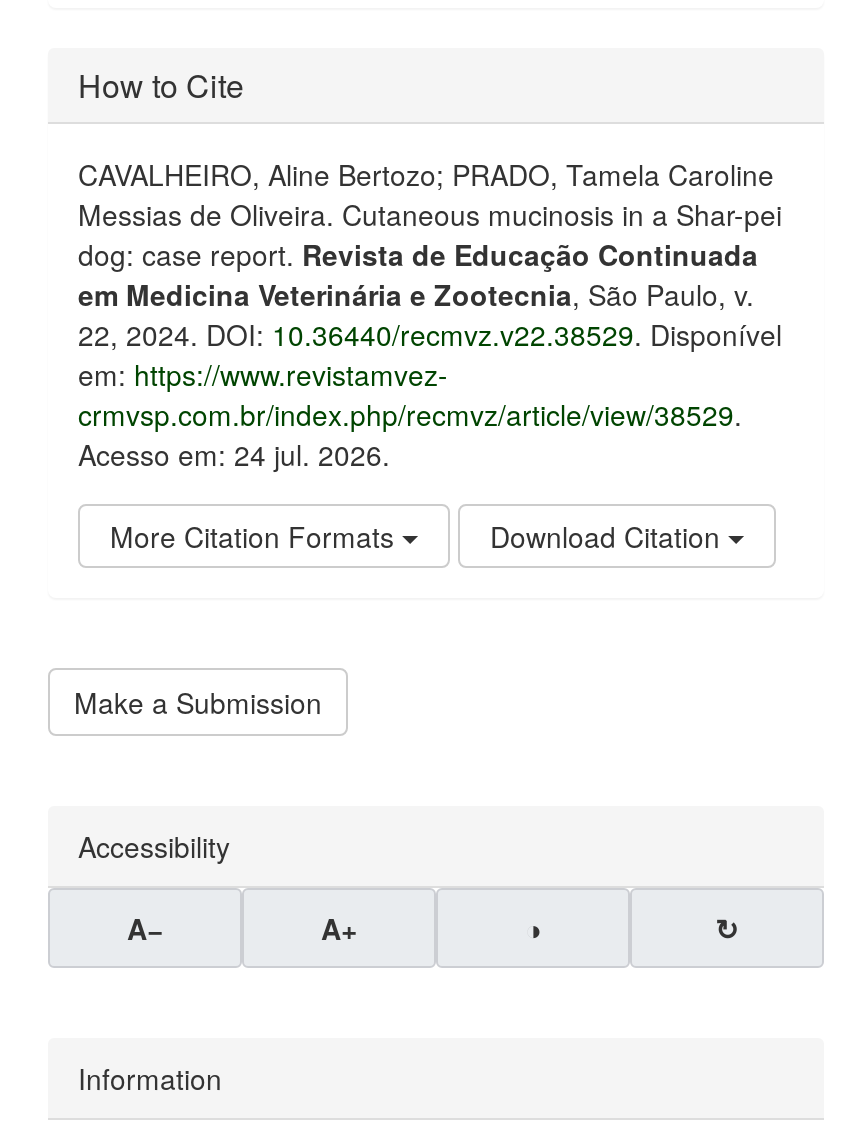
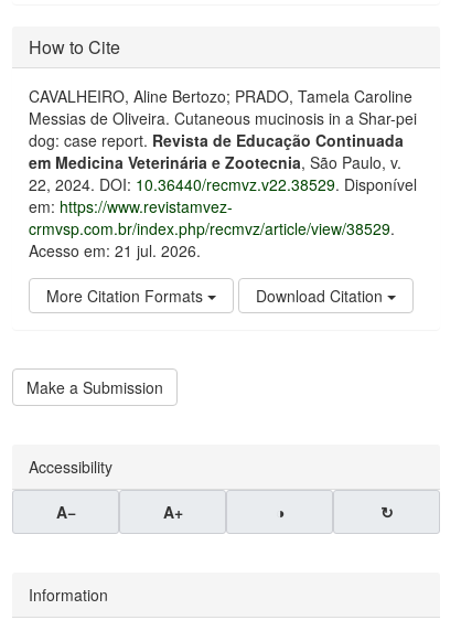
- Acesso em: 24 jul. 2026.
+ Acesso em: 21 jul. 2026.
